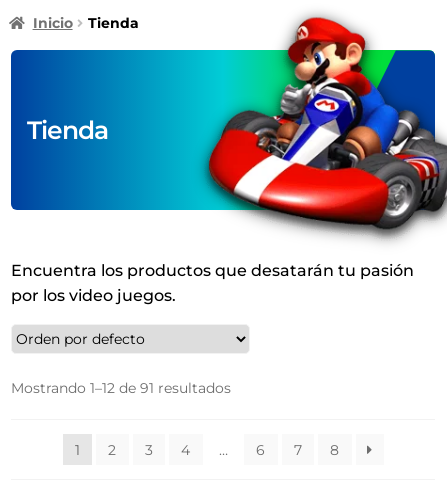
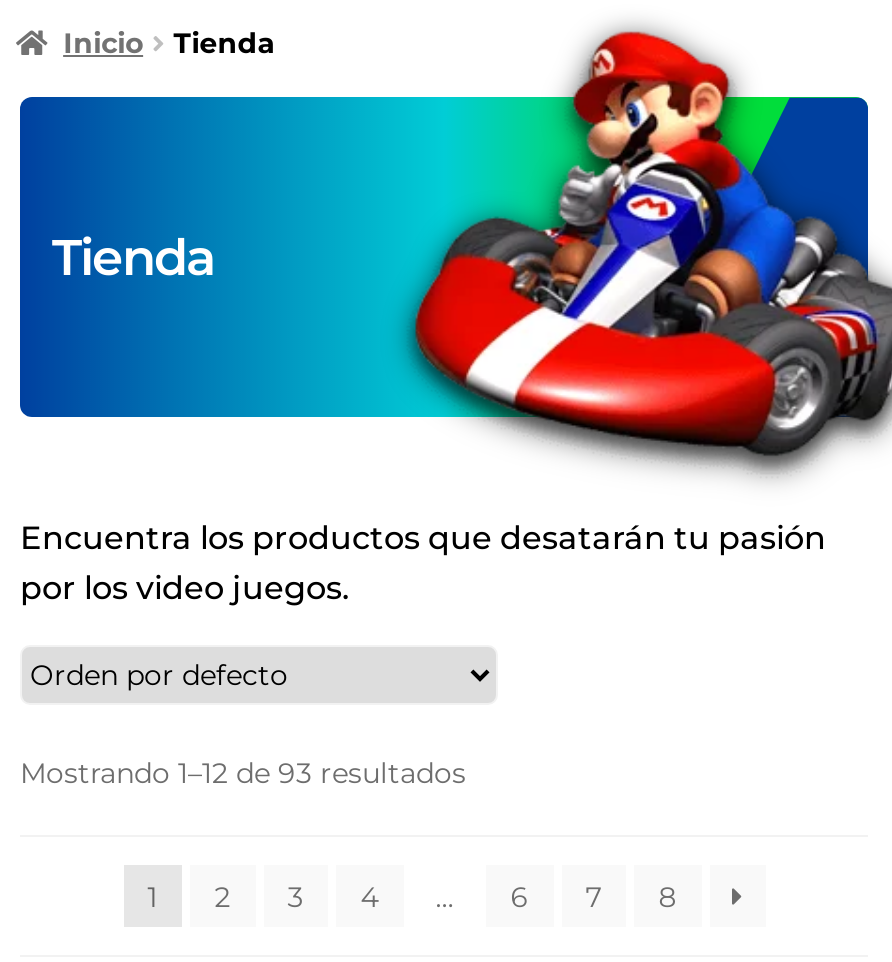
- Mostrando 1–12 de 91 resultados
+ Mostrando 1–12 de 93 resultados
